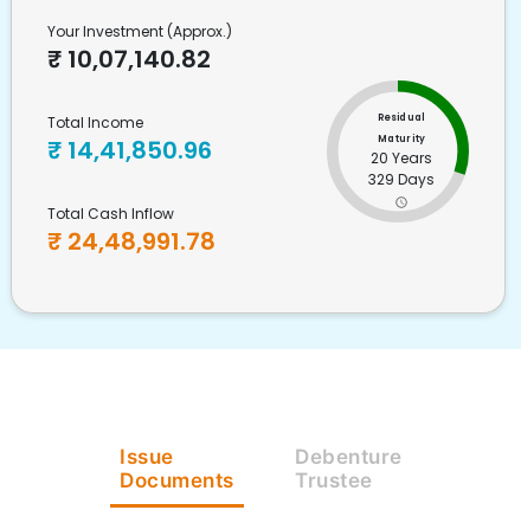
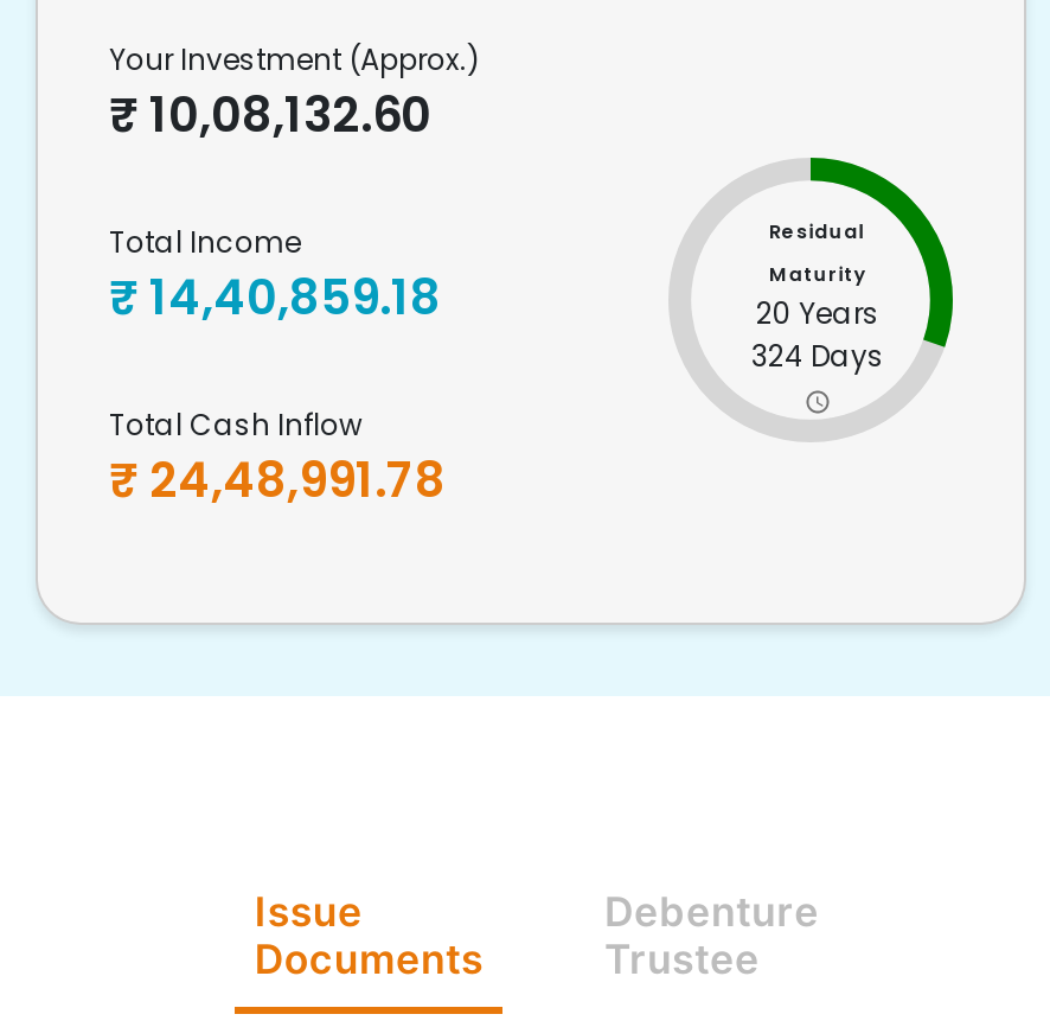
- ₹ 10,07,140.82
+ ₹ 10,08,132.60

- ₹ 14,41,850.96
+ ₹ 14,40,859.18

- 329 Days
+ 324 Days
